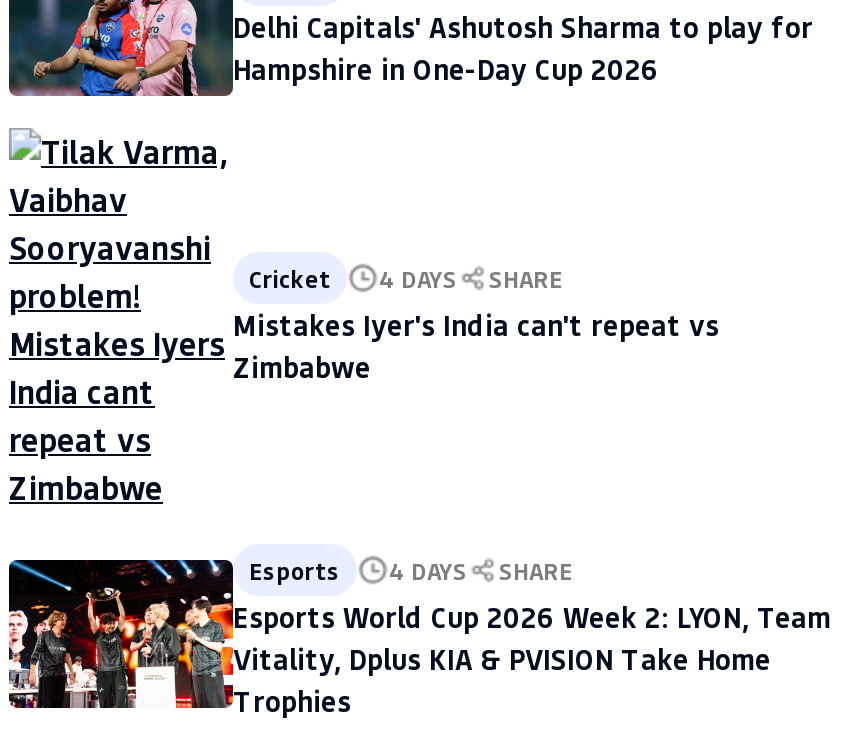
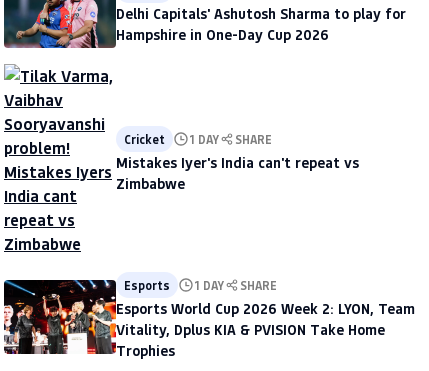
- Cricket 4 DAYS SHARE
+ Cricket 1 DAY SHARE

- Esports 4 DAYS SHARE
+ Esports 1 DAY SHARE
